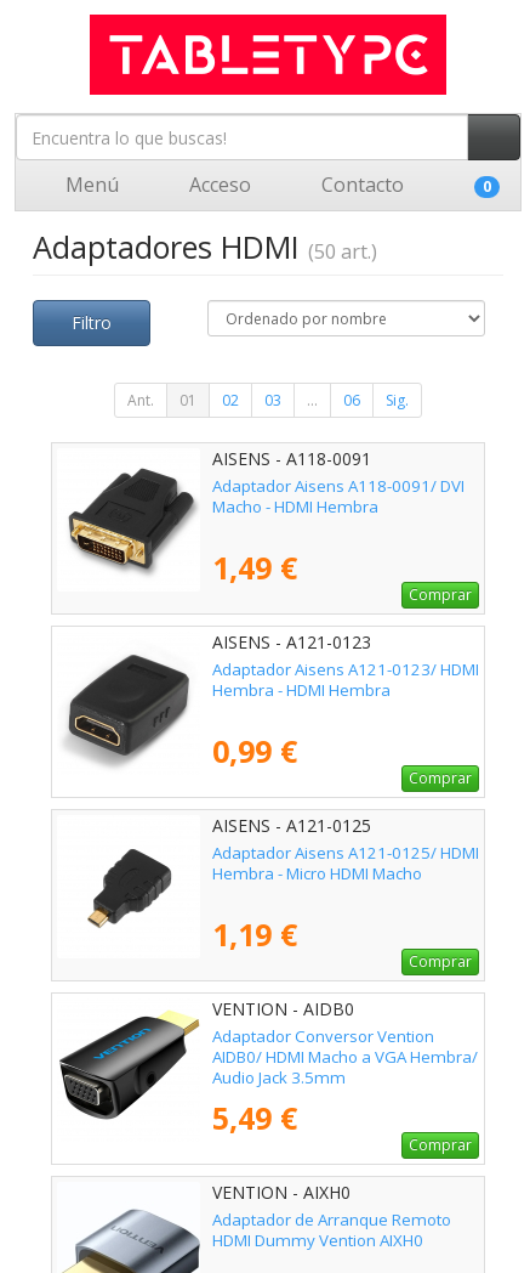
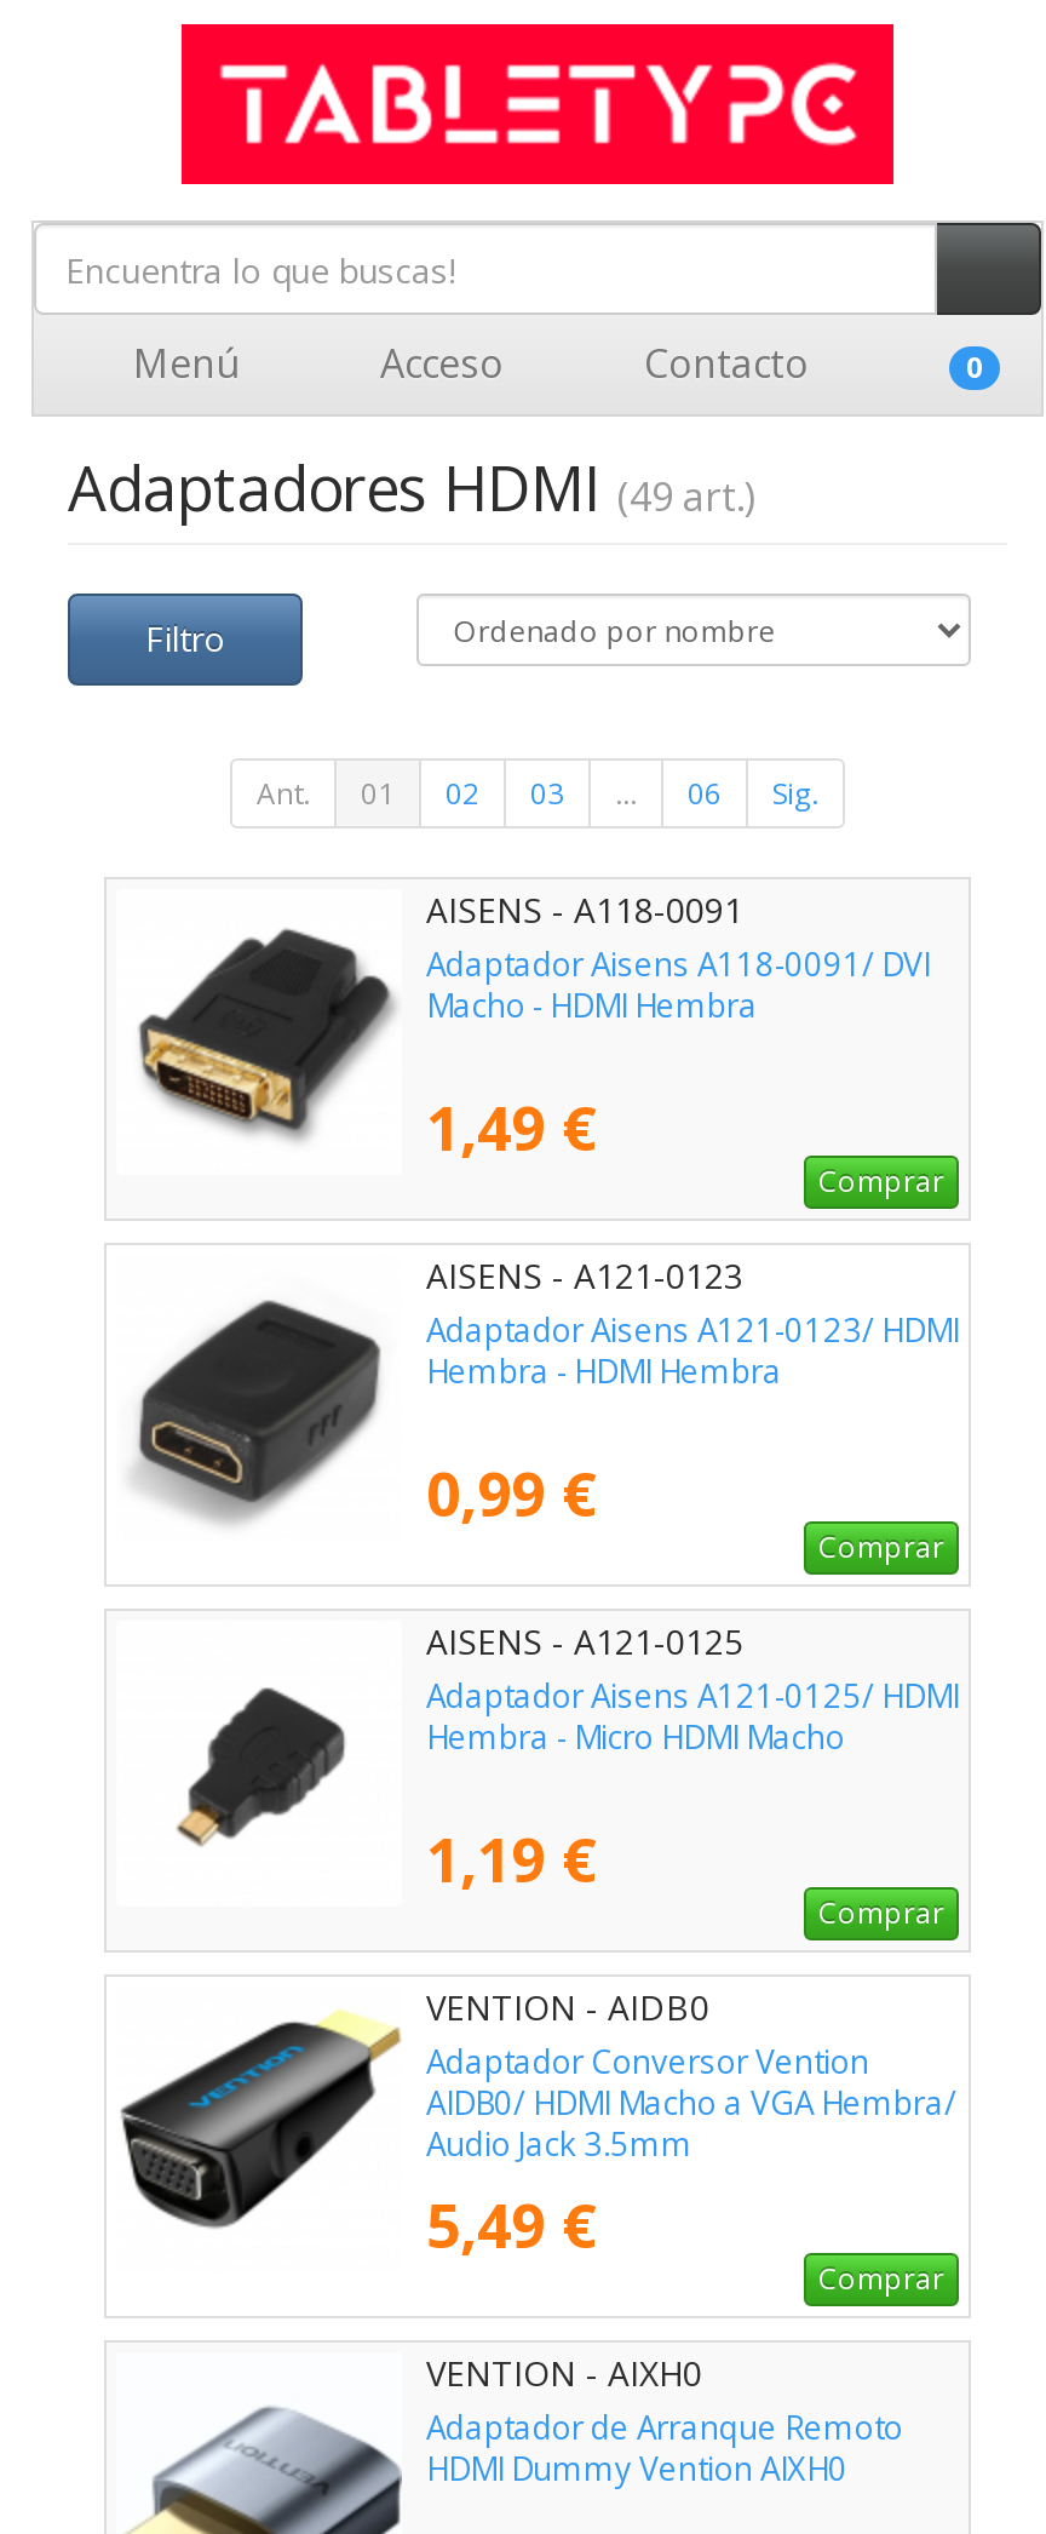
- Adaptadores HDMI (50 art.)
+ Adaptadores HDMI (49 art.)
